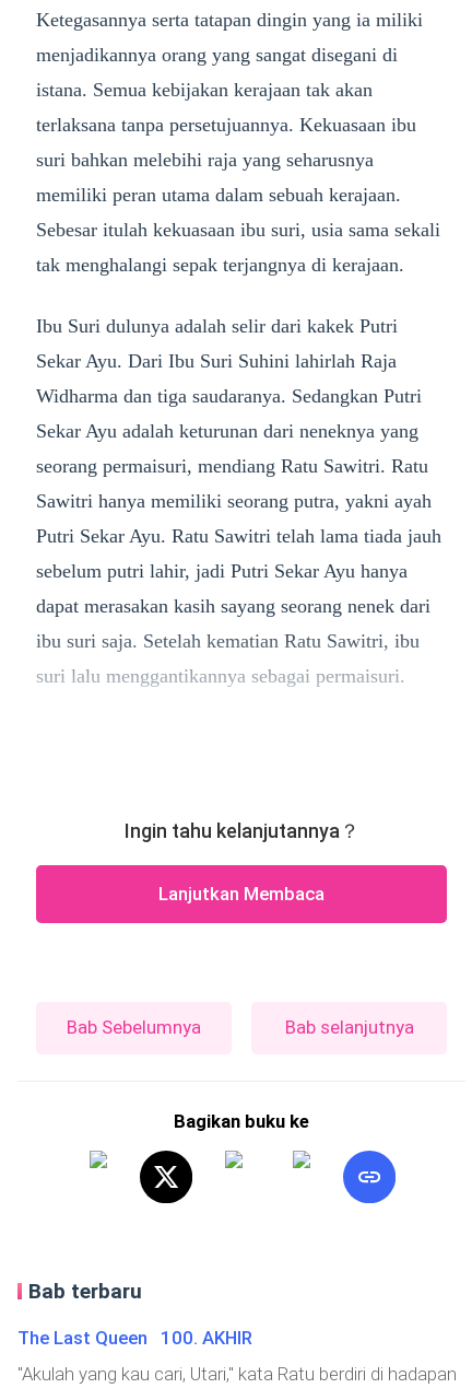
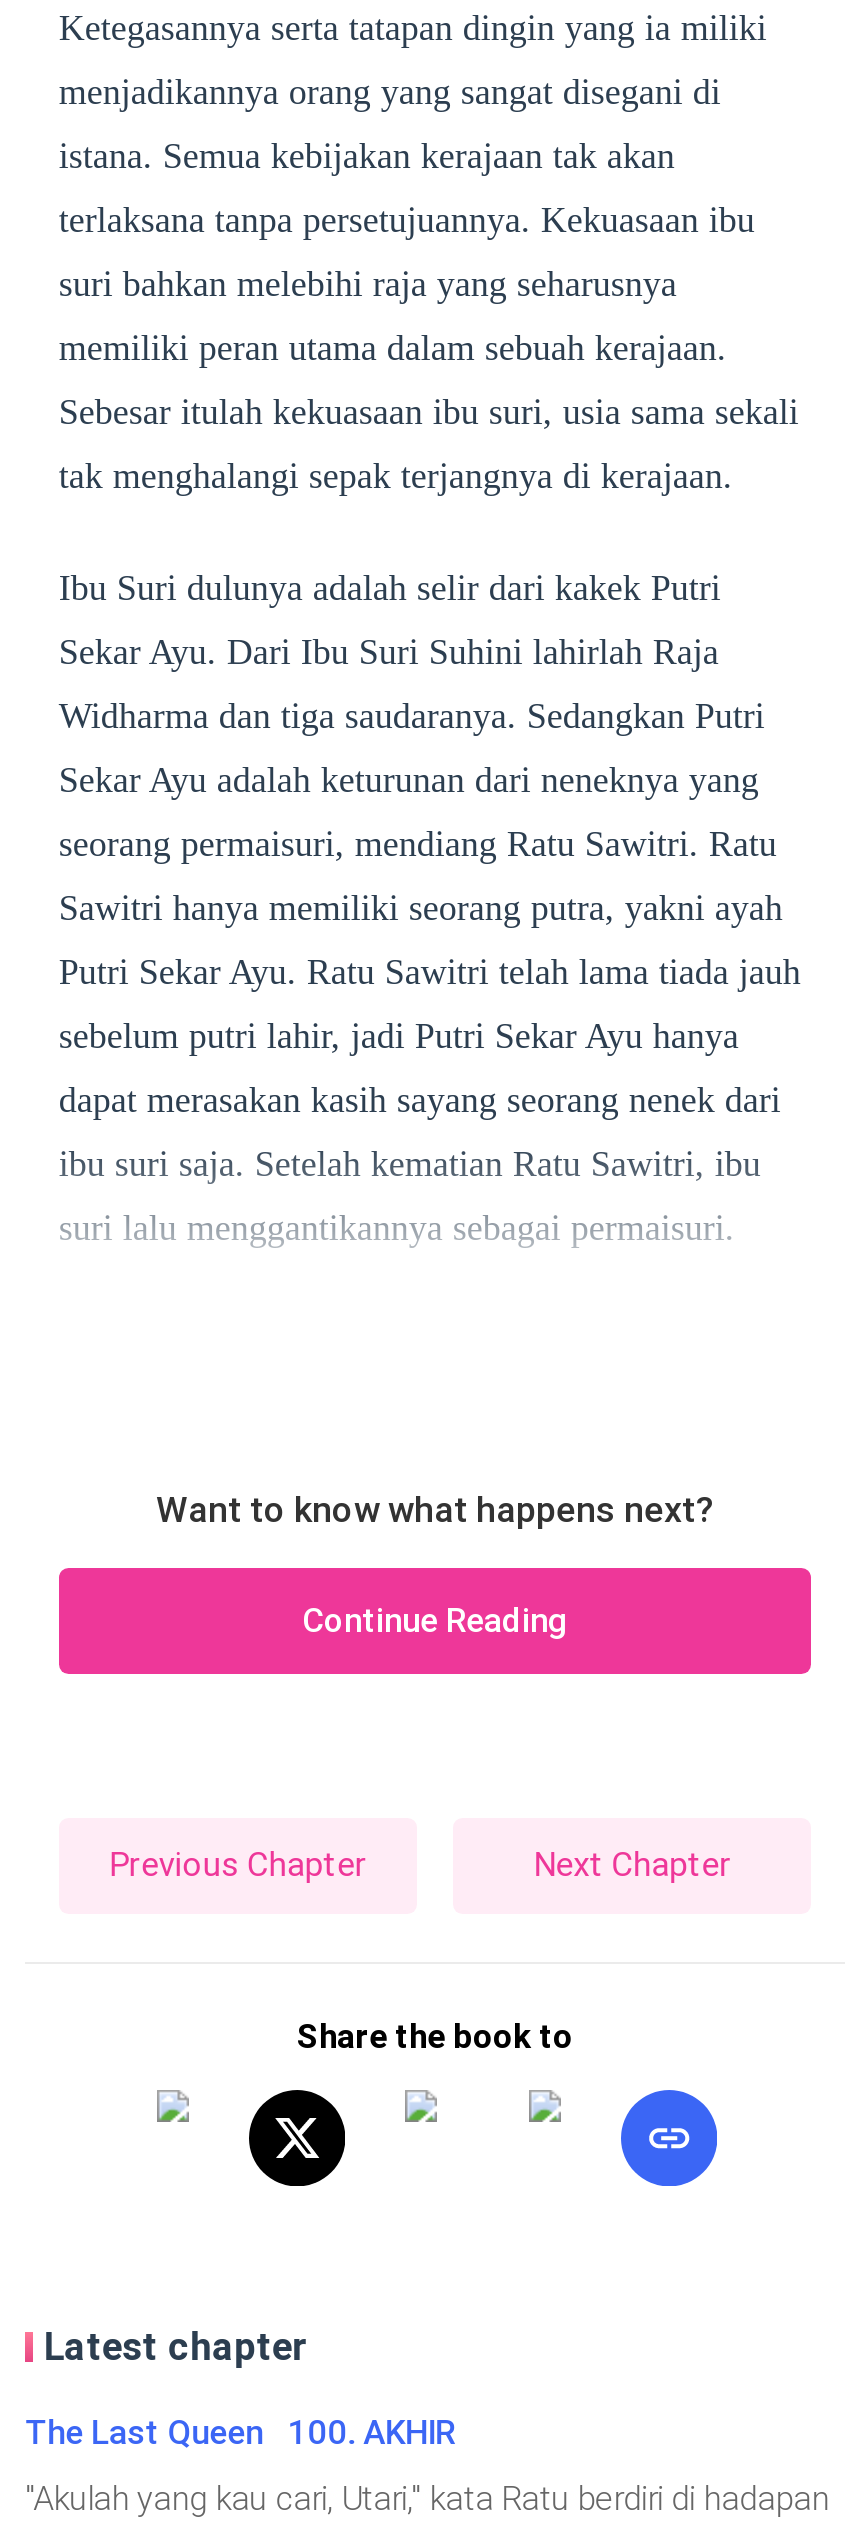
- Ingin tahu kelanjutannya？
+ Want to know what happens next?

- Lanjutkan Membaca
+ Continue Reading

- Bab Sebelumnya
- Bab selanjutnya
+ Previous Chapter
+ Next Chapter

- Bagikan buku ke
+ Share the book to

- Bab terbaru
+ Latest chapter
